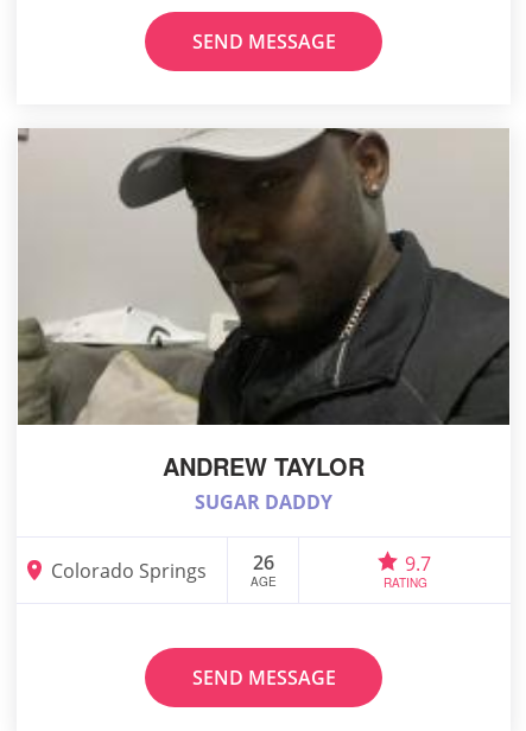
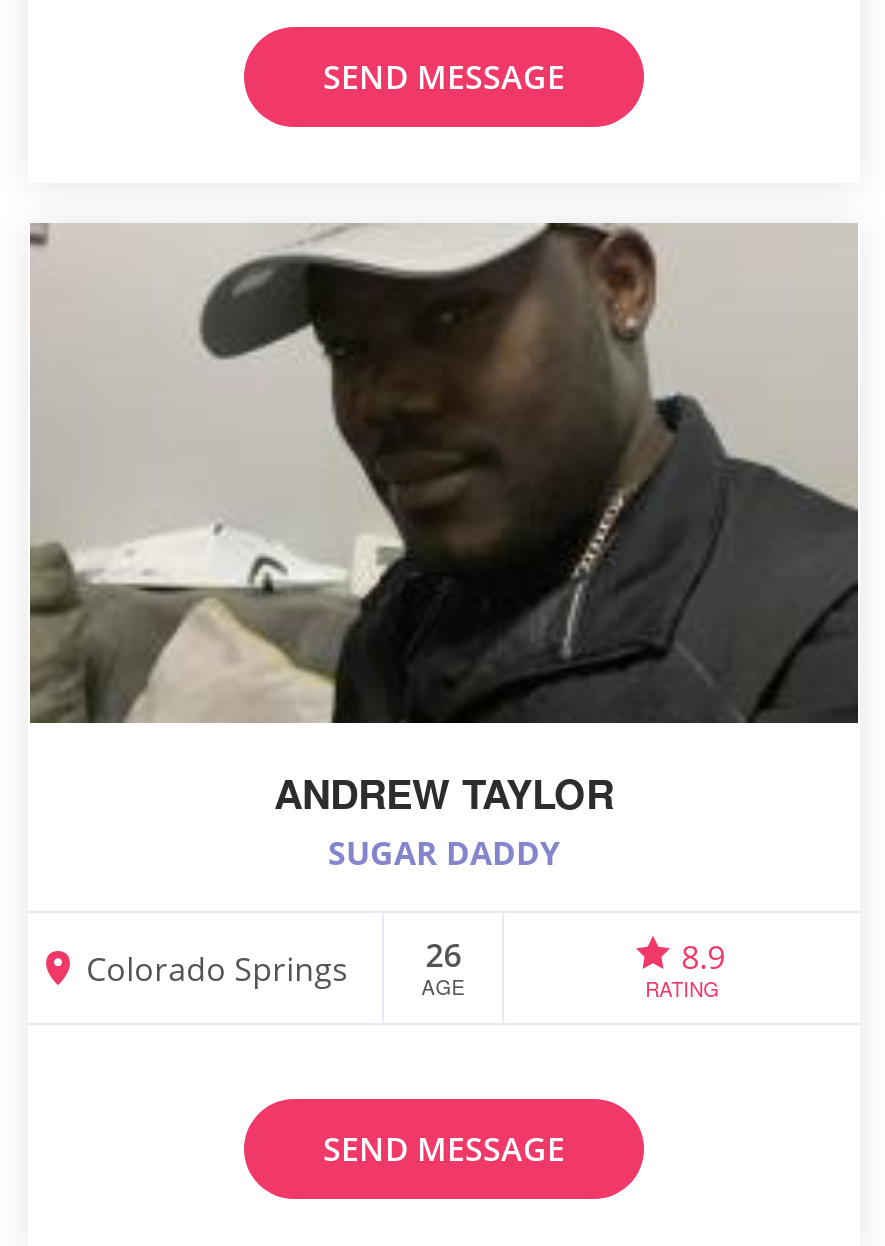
- 9.7
+ 8.9
